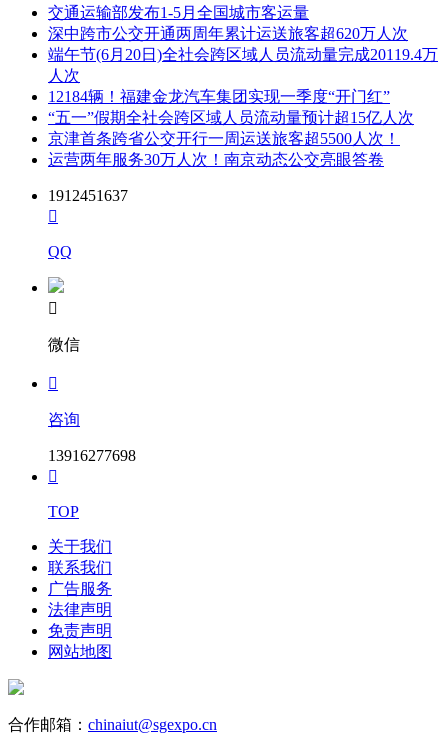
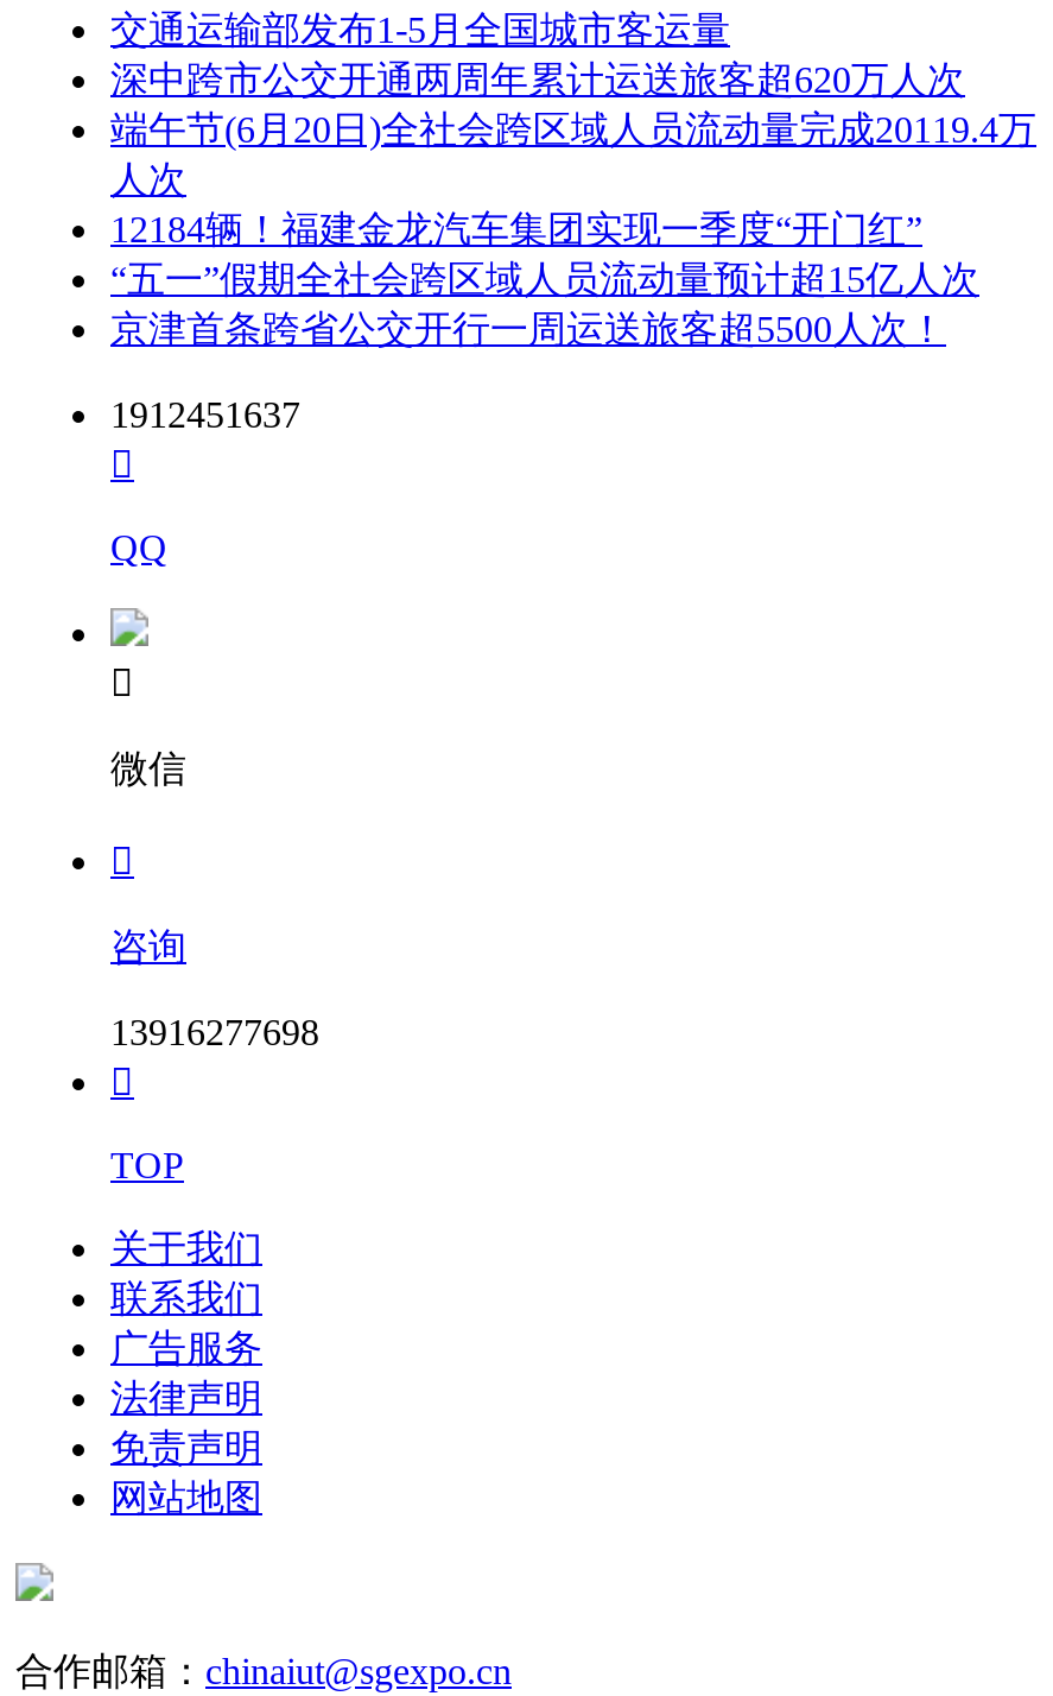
- 运营两年服务30万人次！南京动态公交亮眼答卷
